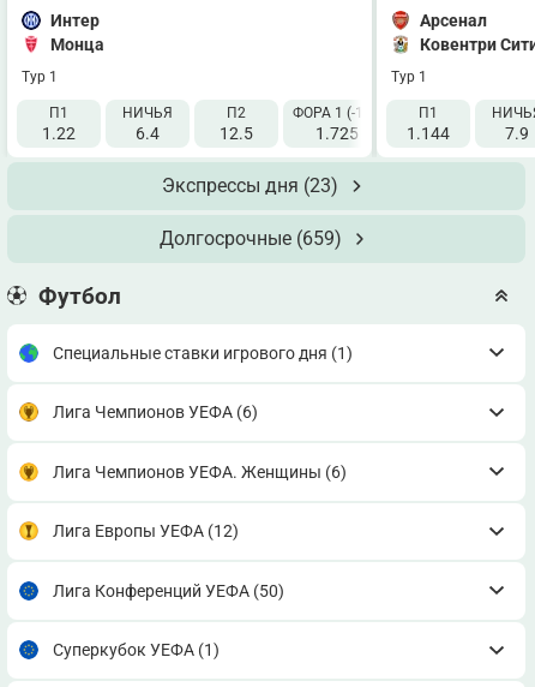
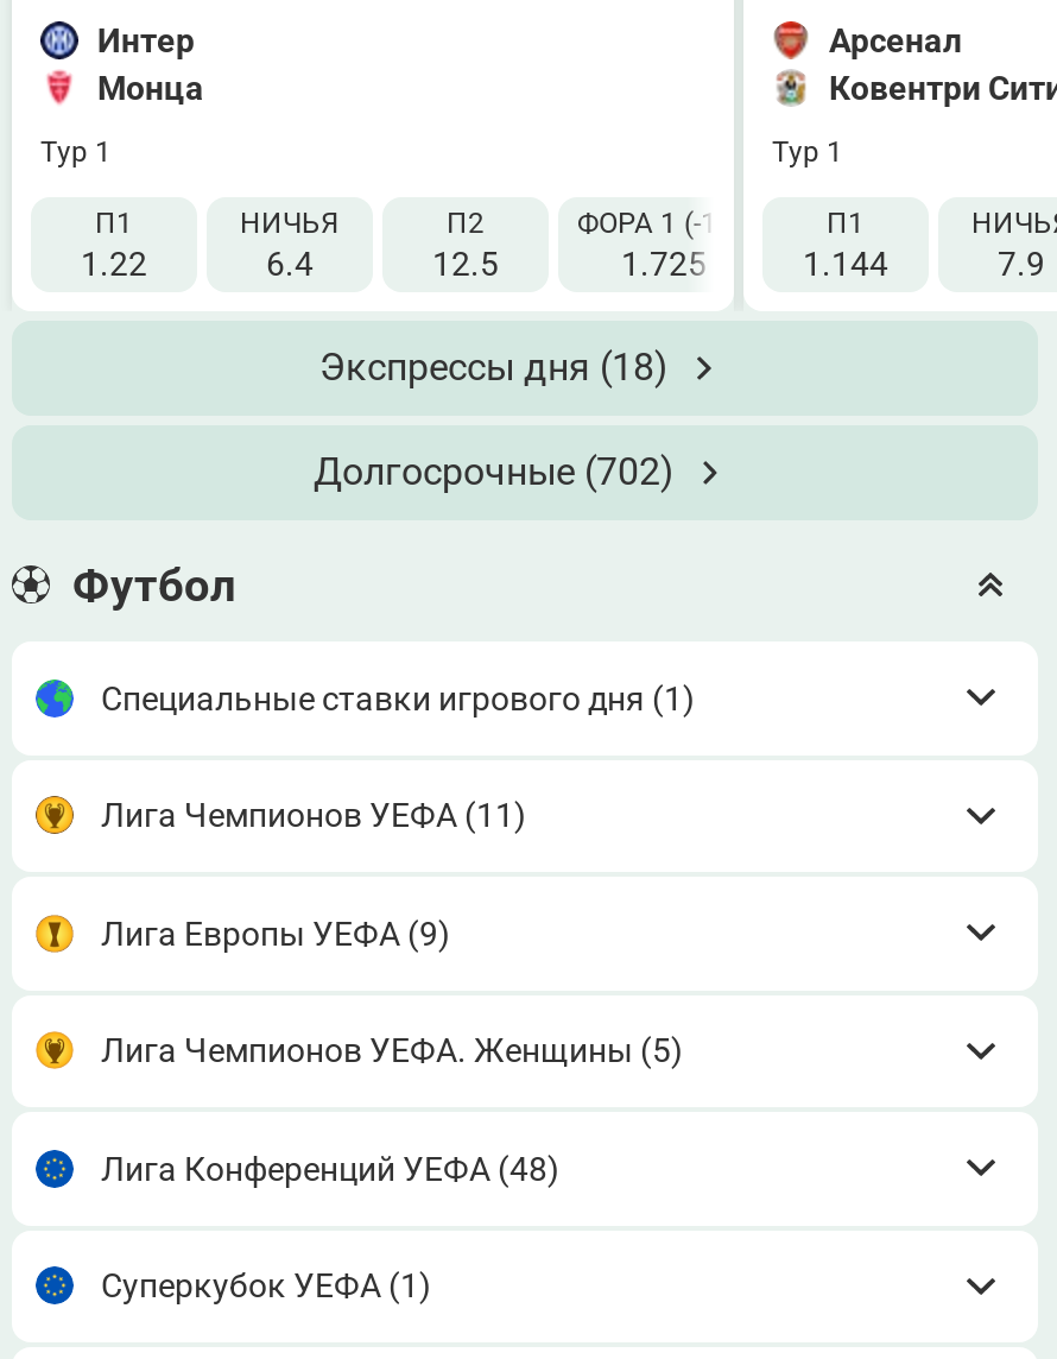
- Экспрессы дня (23)
+ Экспрессы дня (18)

- Долгосрочные (659)
+ Долгосрочные (702)

- Лига Чемпионов УЕФА (6)
+ Лига Чемпионов УЕФА (11)

- Лига Чемпионов УЕФА. Женщины (6)
+ Лига Европы УЕФА (9)

- Лига Европы УЕФА (12)
+ Лига Чемпионов УЕФА. Женщины (5)

- Лига Конференций УЕФА (50)
+ Лига Конференций УЕФА (48)
